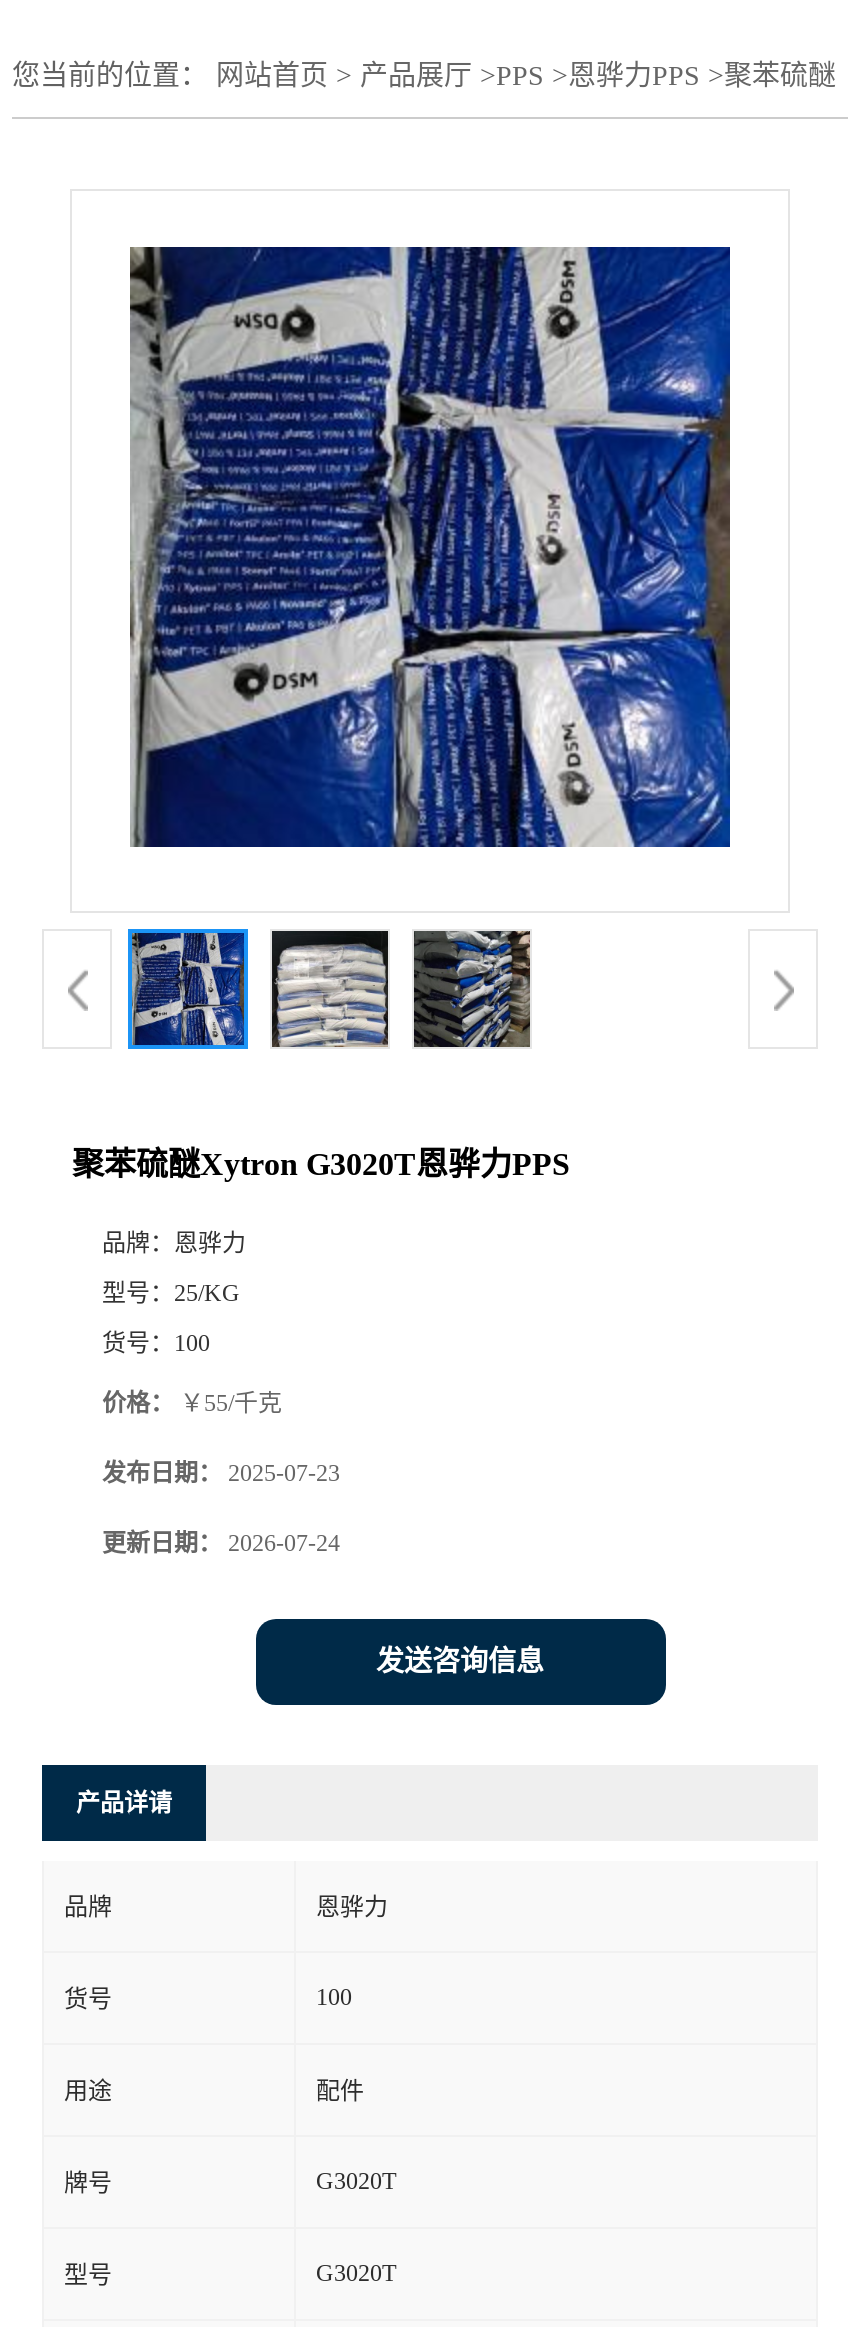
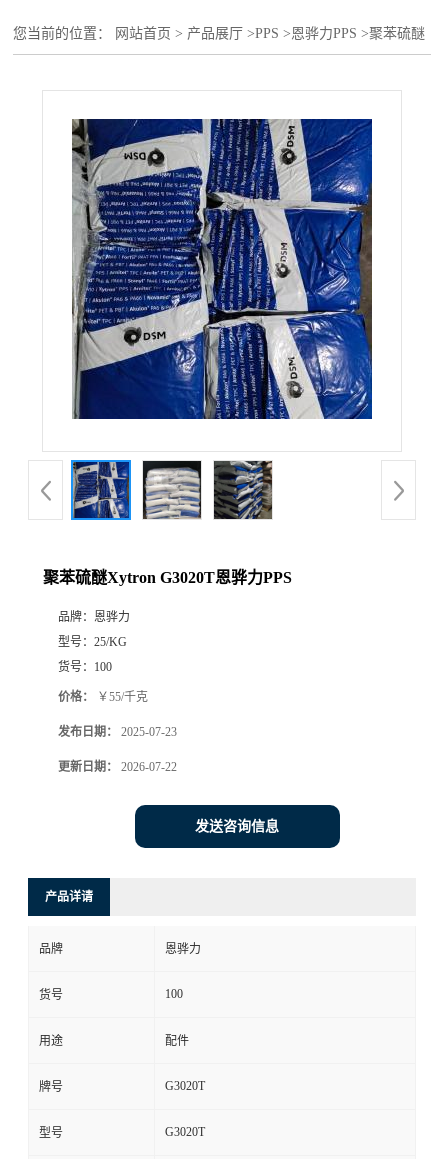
- 更新日期：2026-07-24
+ 更新日期：2026-07-22
